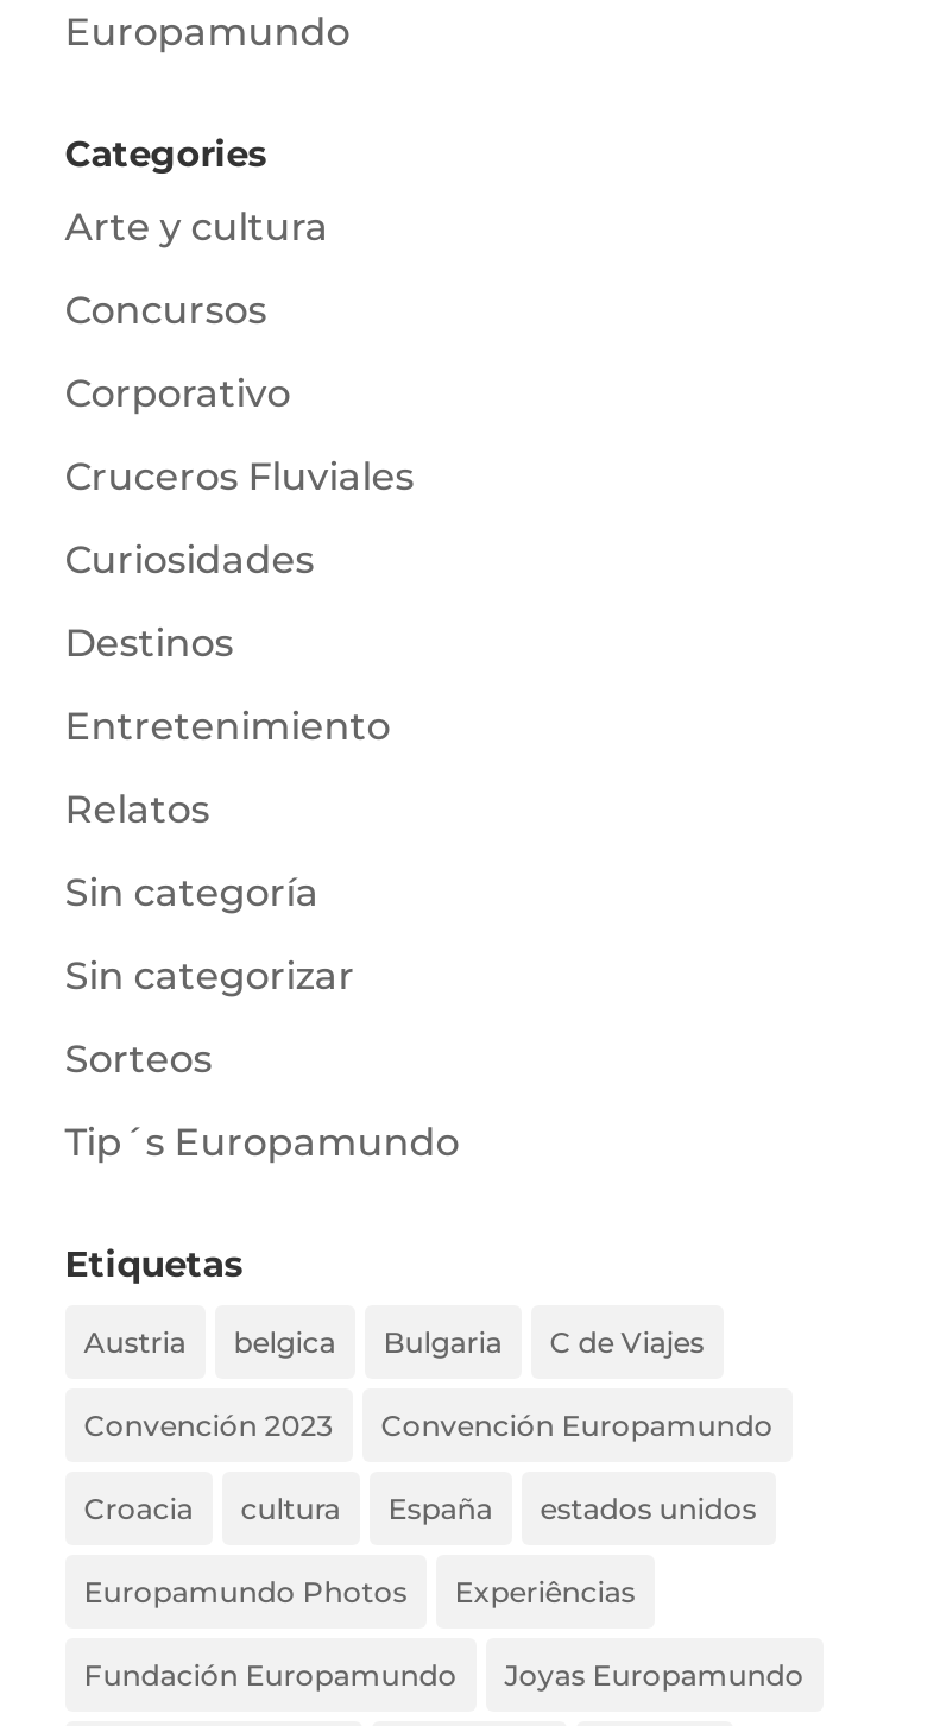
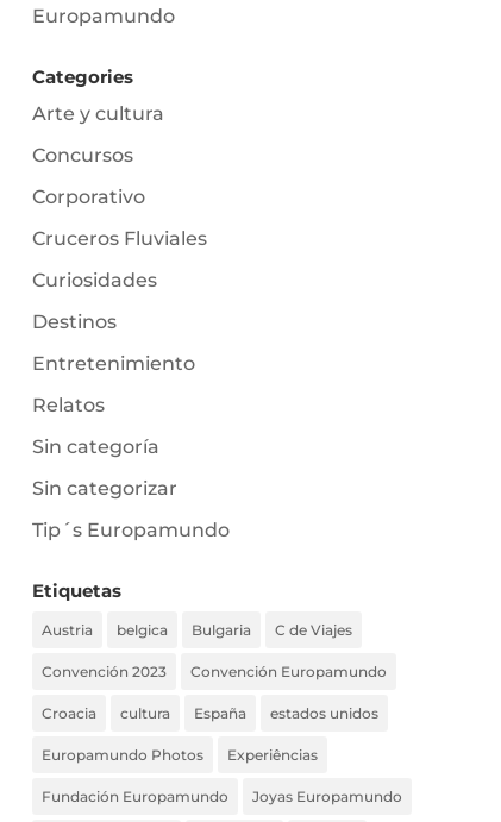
- Sorteos
